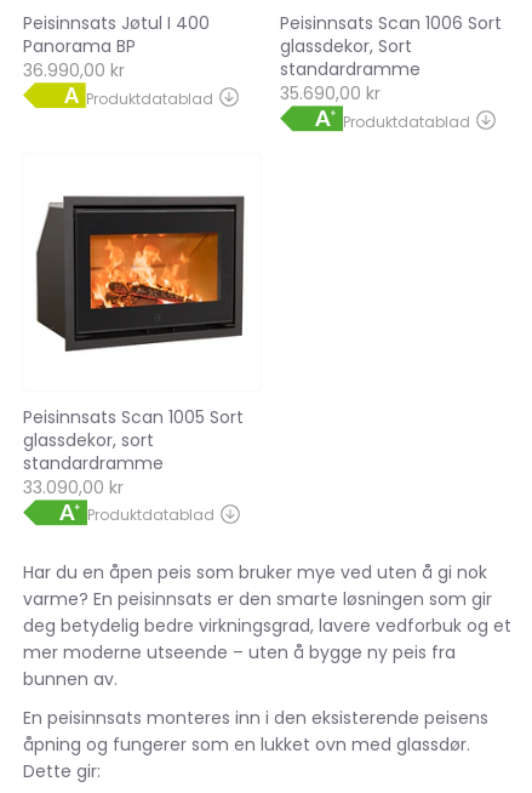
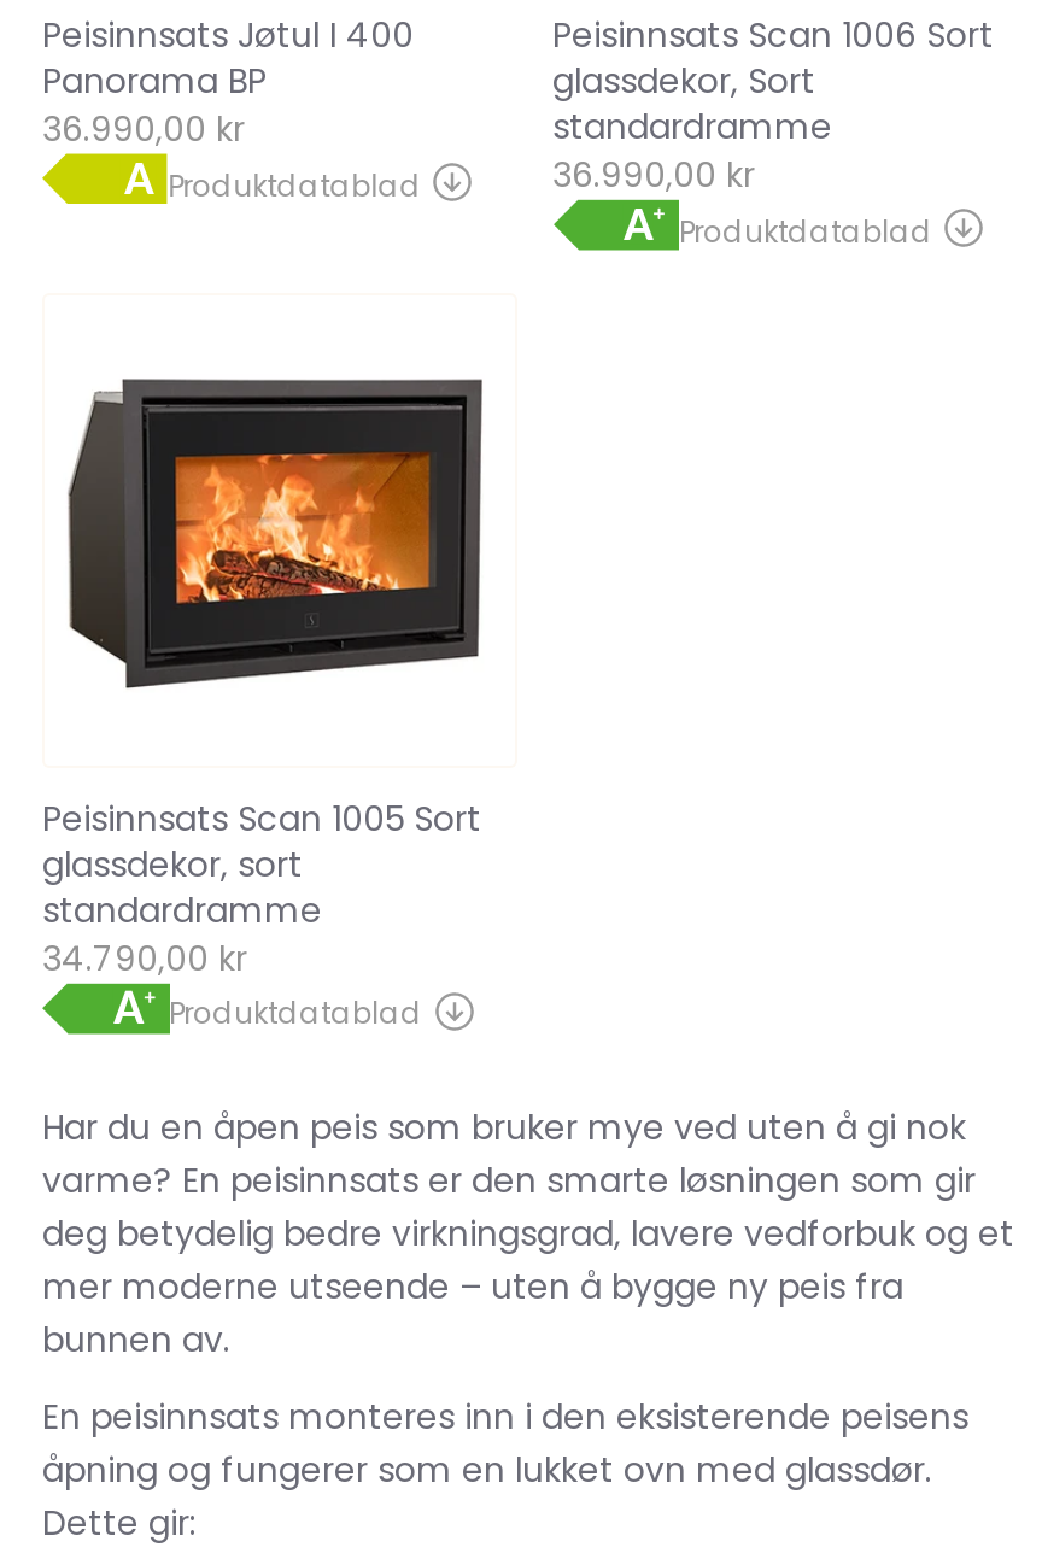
- 35.690,00 kr
+ 36.990,00 kr

- 33.090,00 kr
+ 34.790,00 kr
